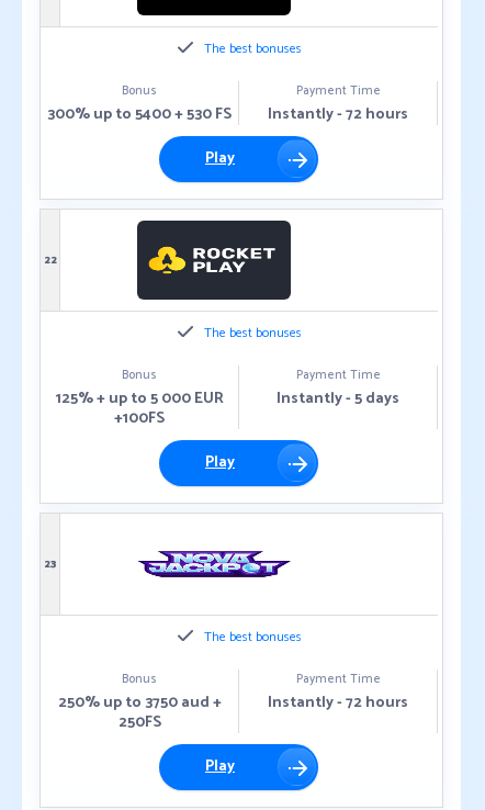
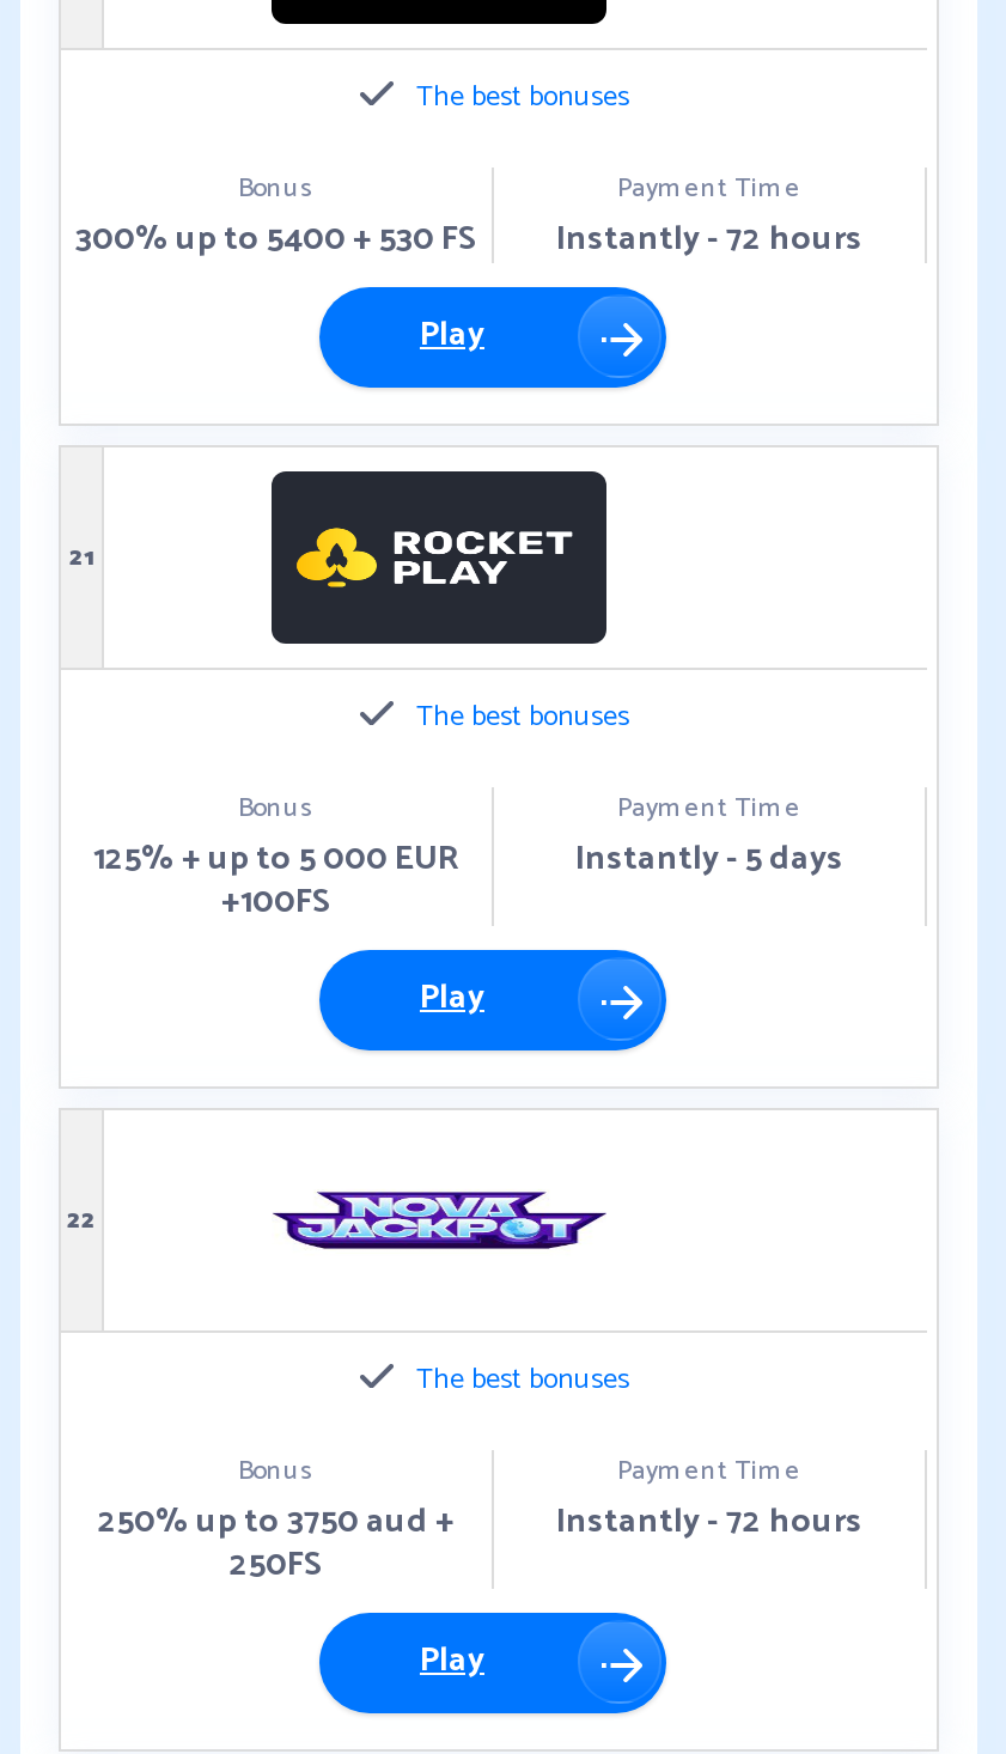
- 22
+ 21

- 23
+ 22
